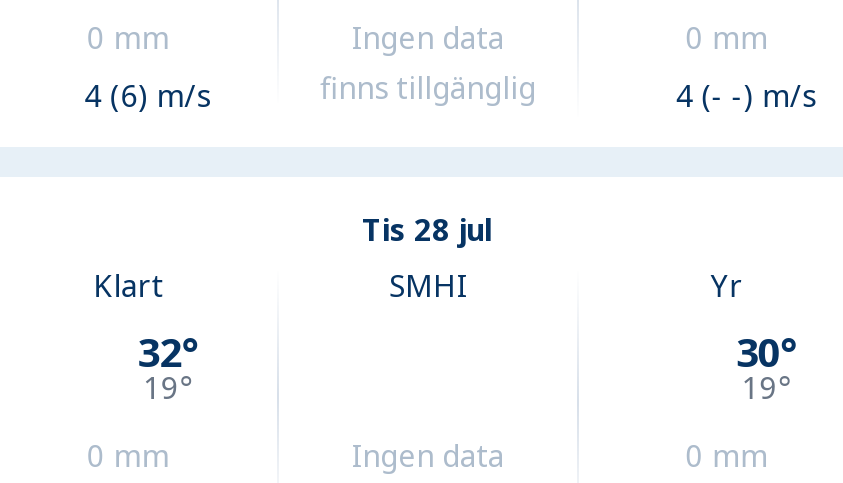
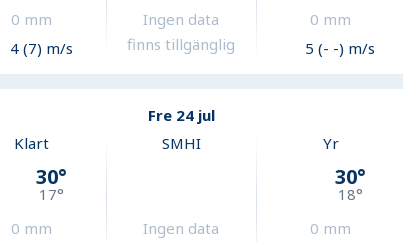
- 4 (6) m/s
+ 4 (7) m/s

- 4 (- -) m/s
+ 5 (- -) m/s

- Tis 28 jul
+ Fre 24 jul

- 32°
+ 30°

- 19°
+ 17°

- 19°
+ 18°
